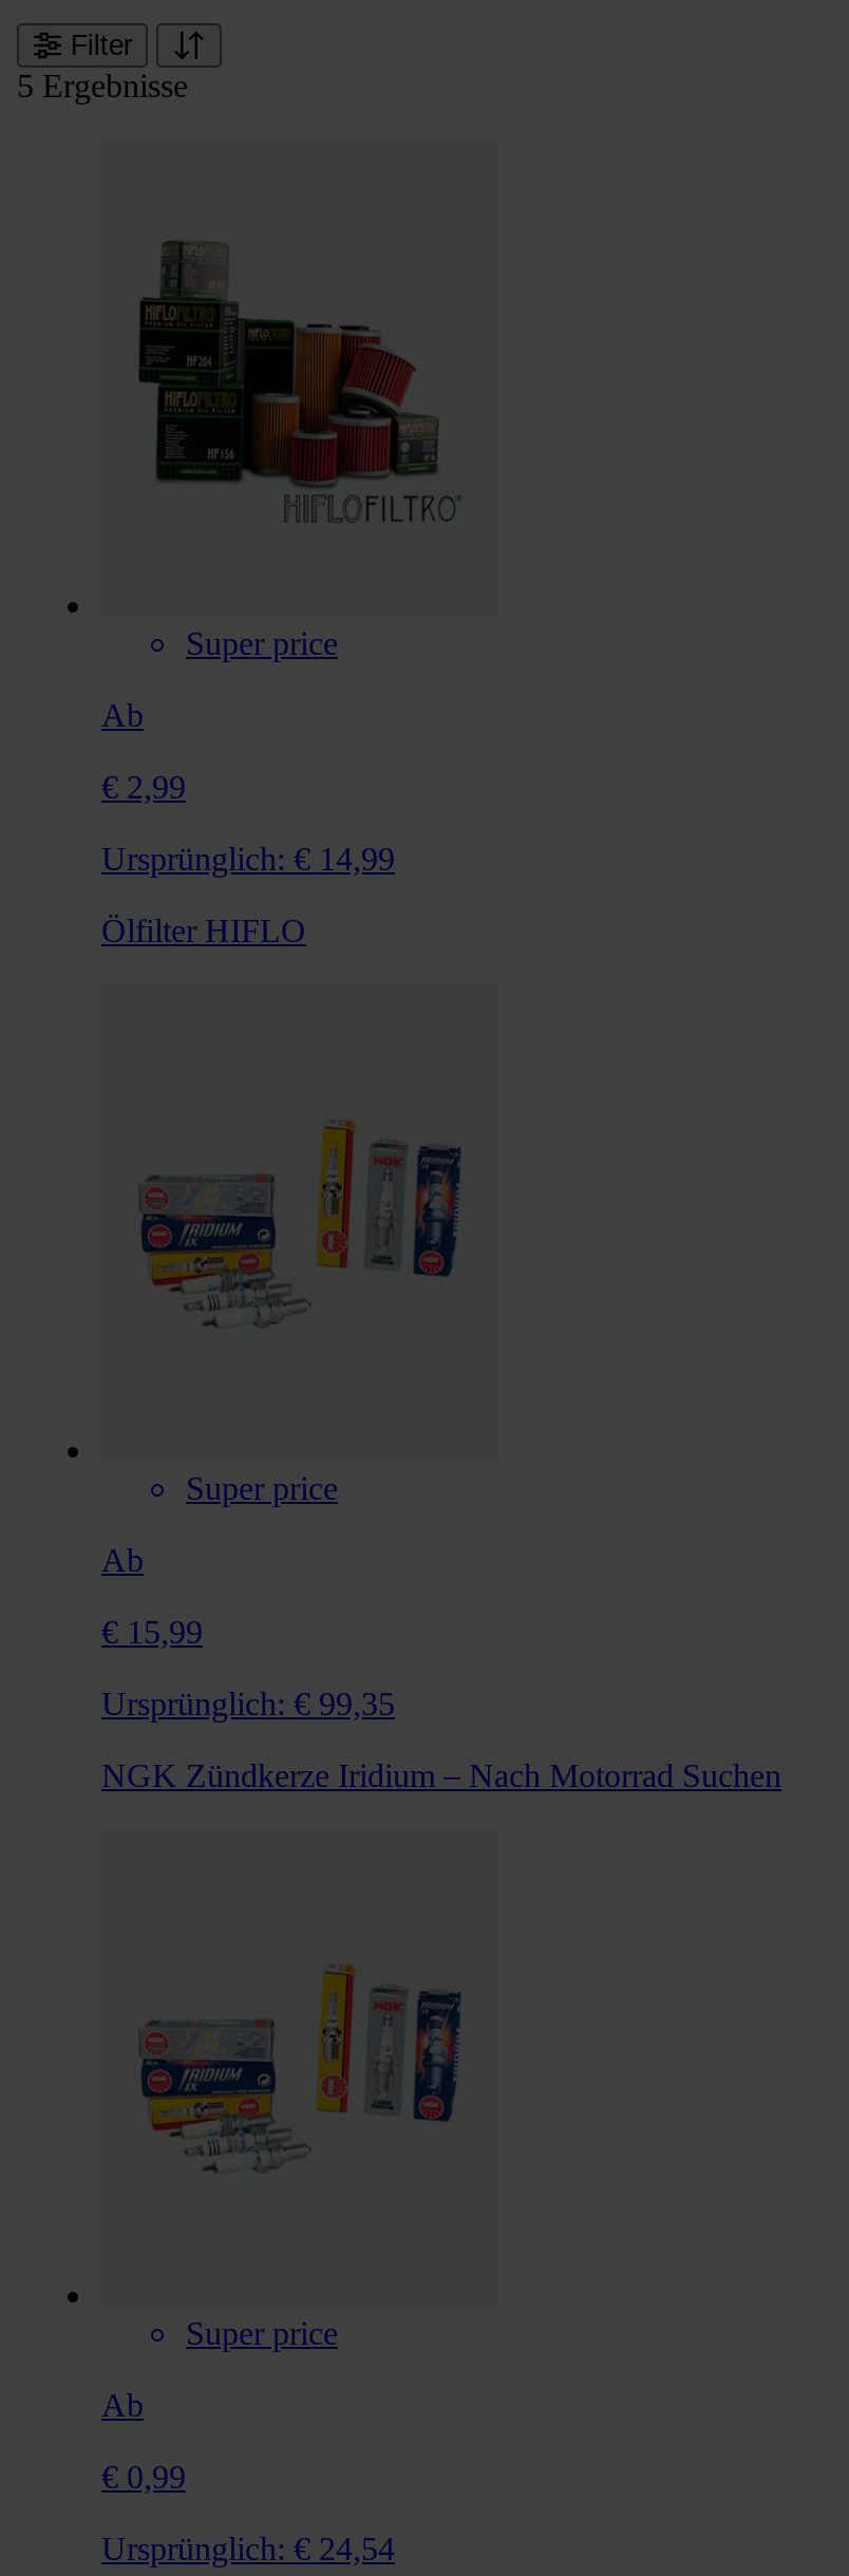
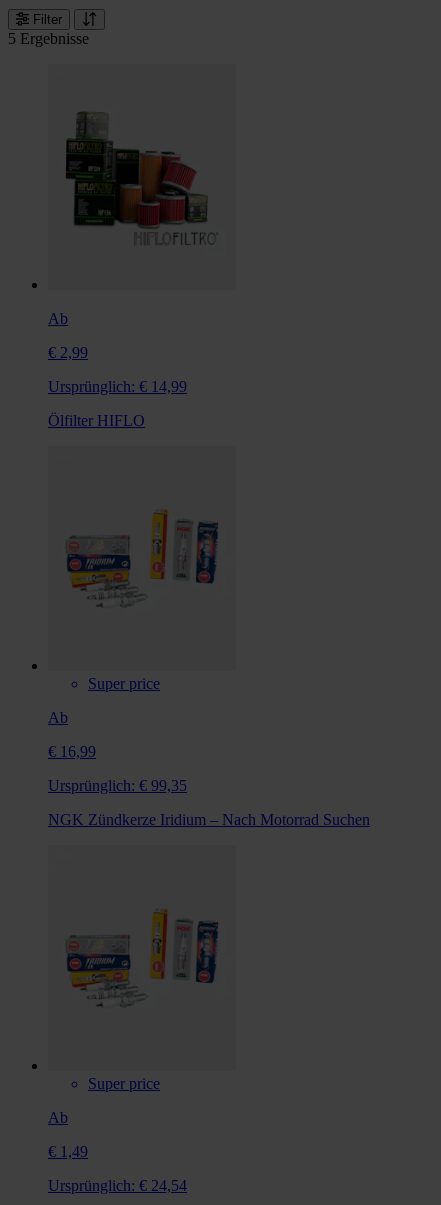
- Super price

- € 15,99
+ € 16,99

- € 0,99
+ € 1,49
